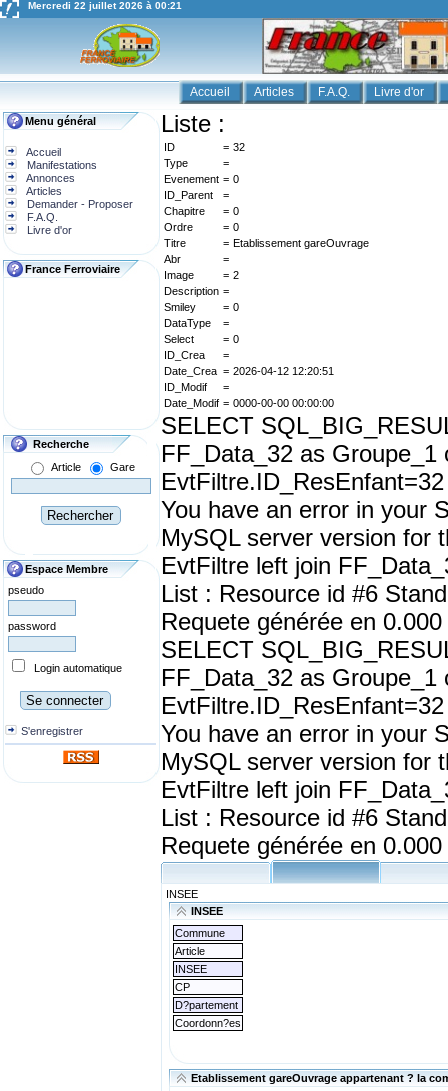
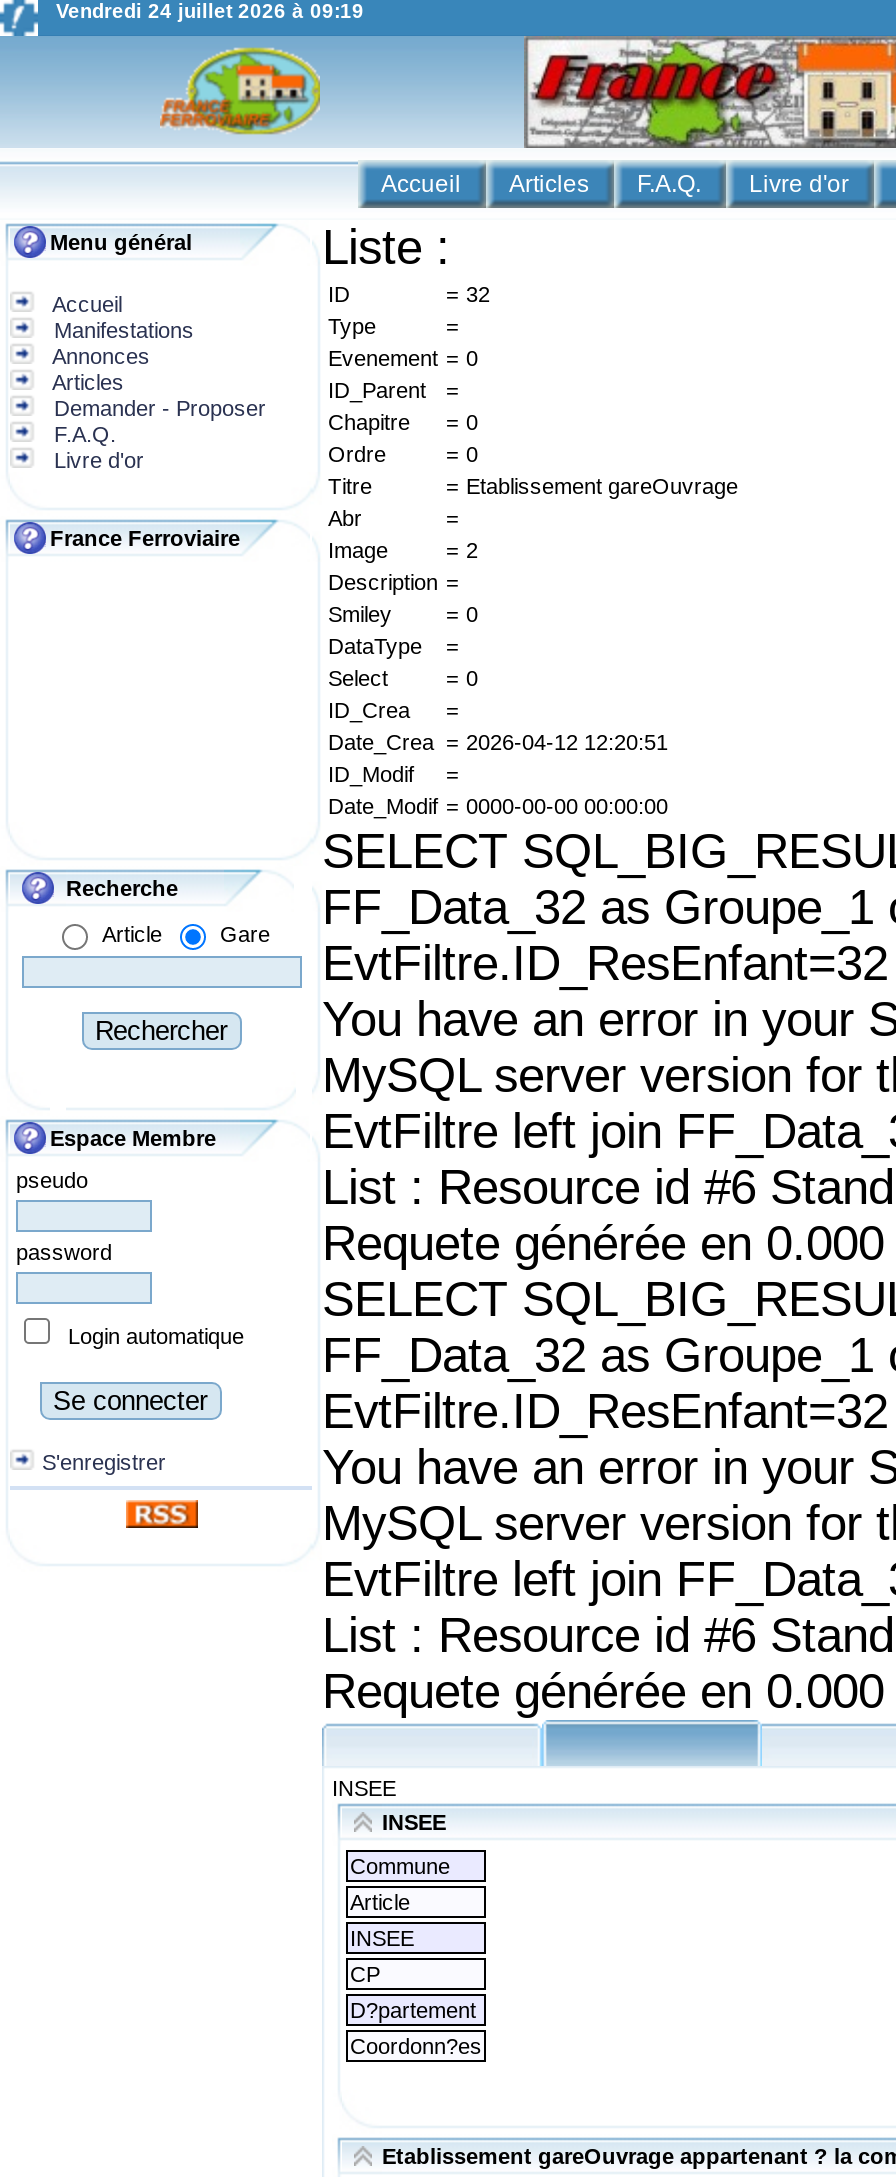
- Mercredi 22 juillet 2026 à 00:21
+ Vendredi 24 juillet 2026 à 09:19
